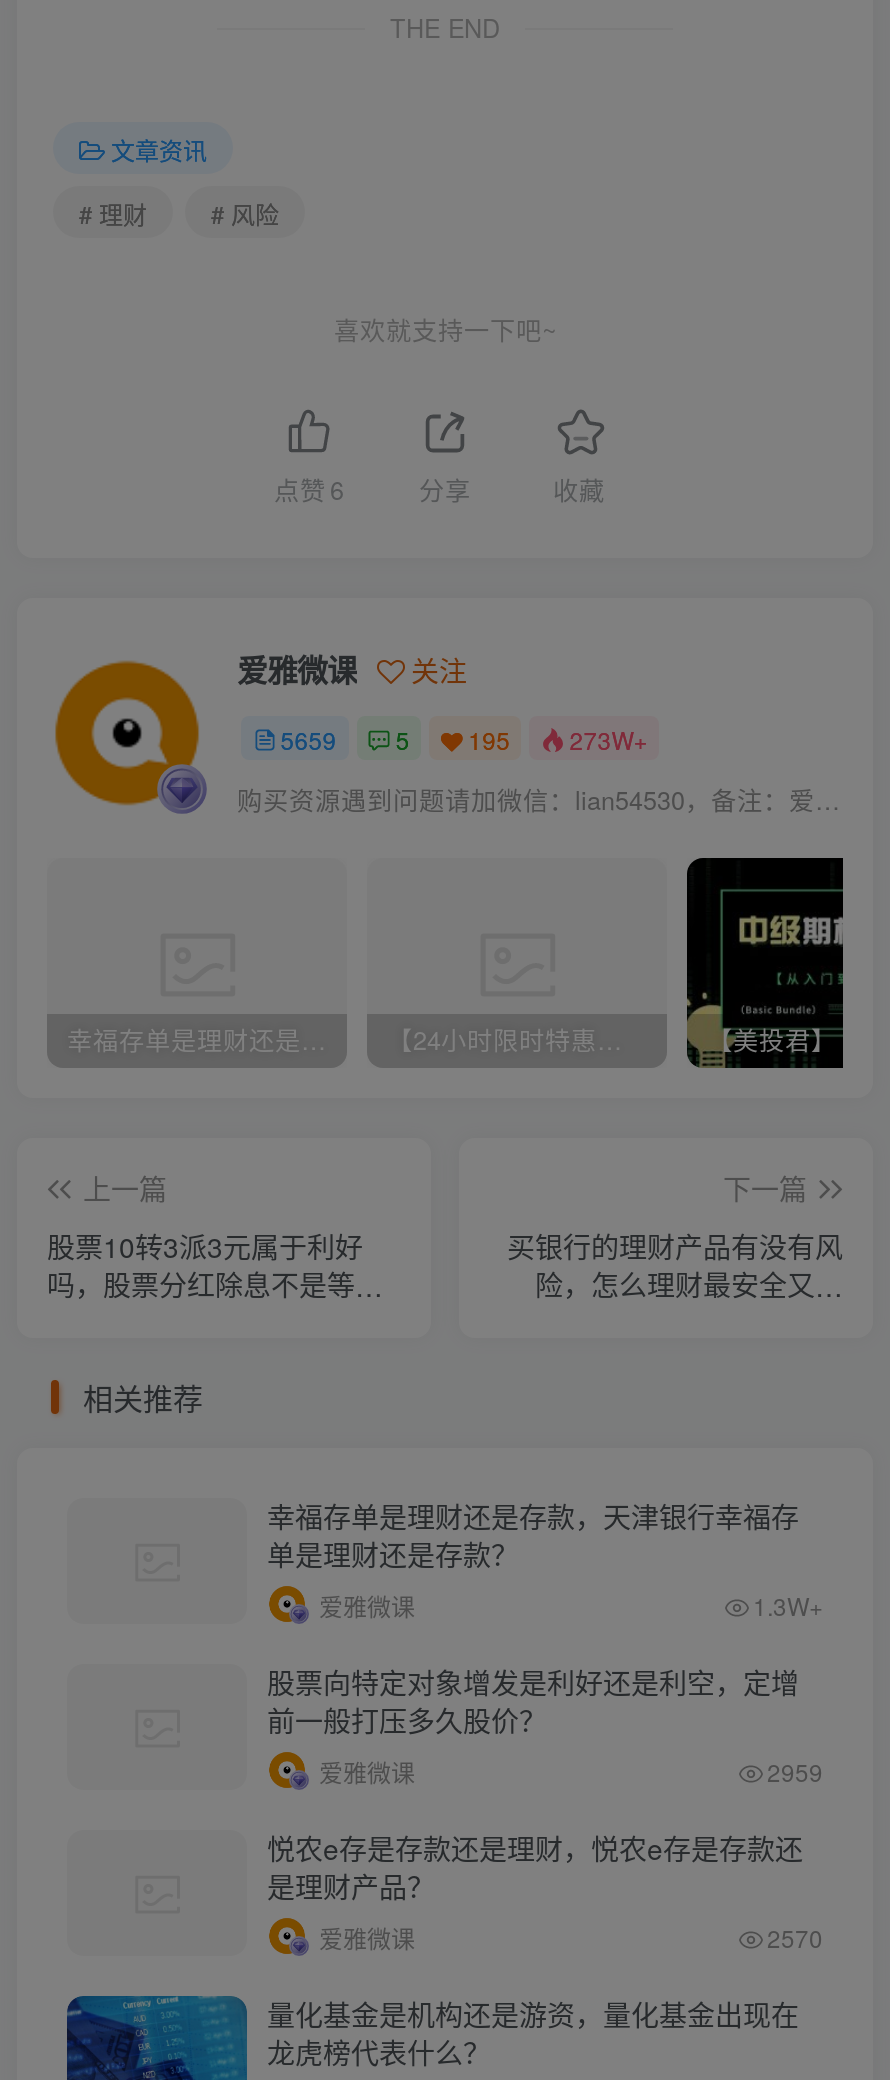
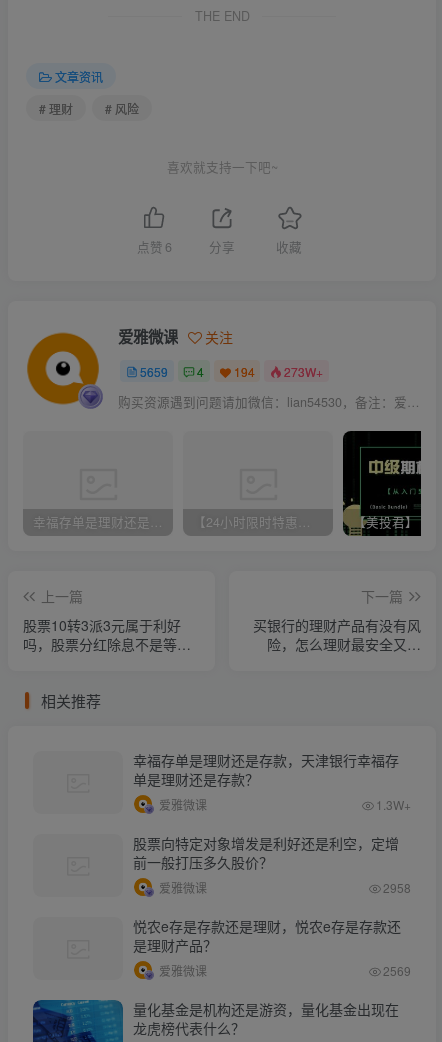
- 5
+ 4

- 195
+ 194

- 2959
+ 2958

- 2570
+ 2569
